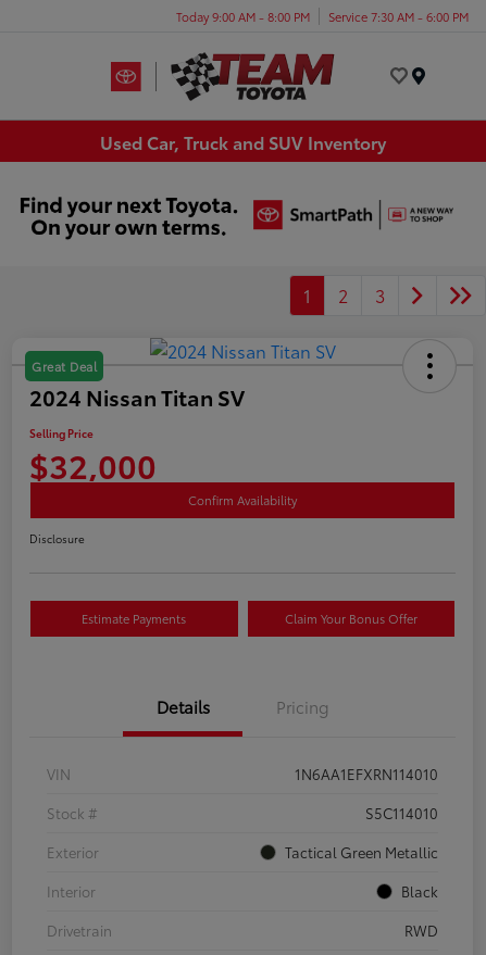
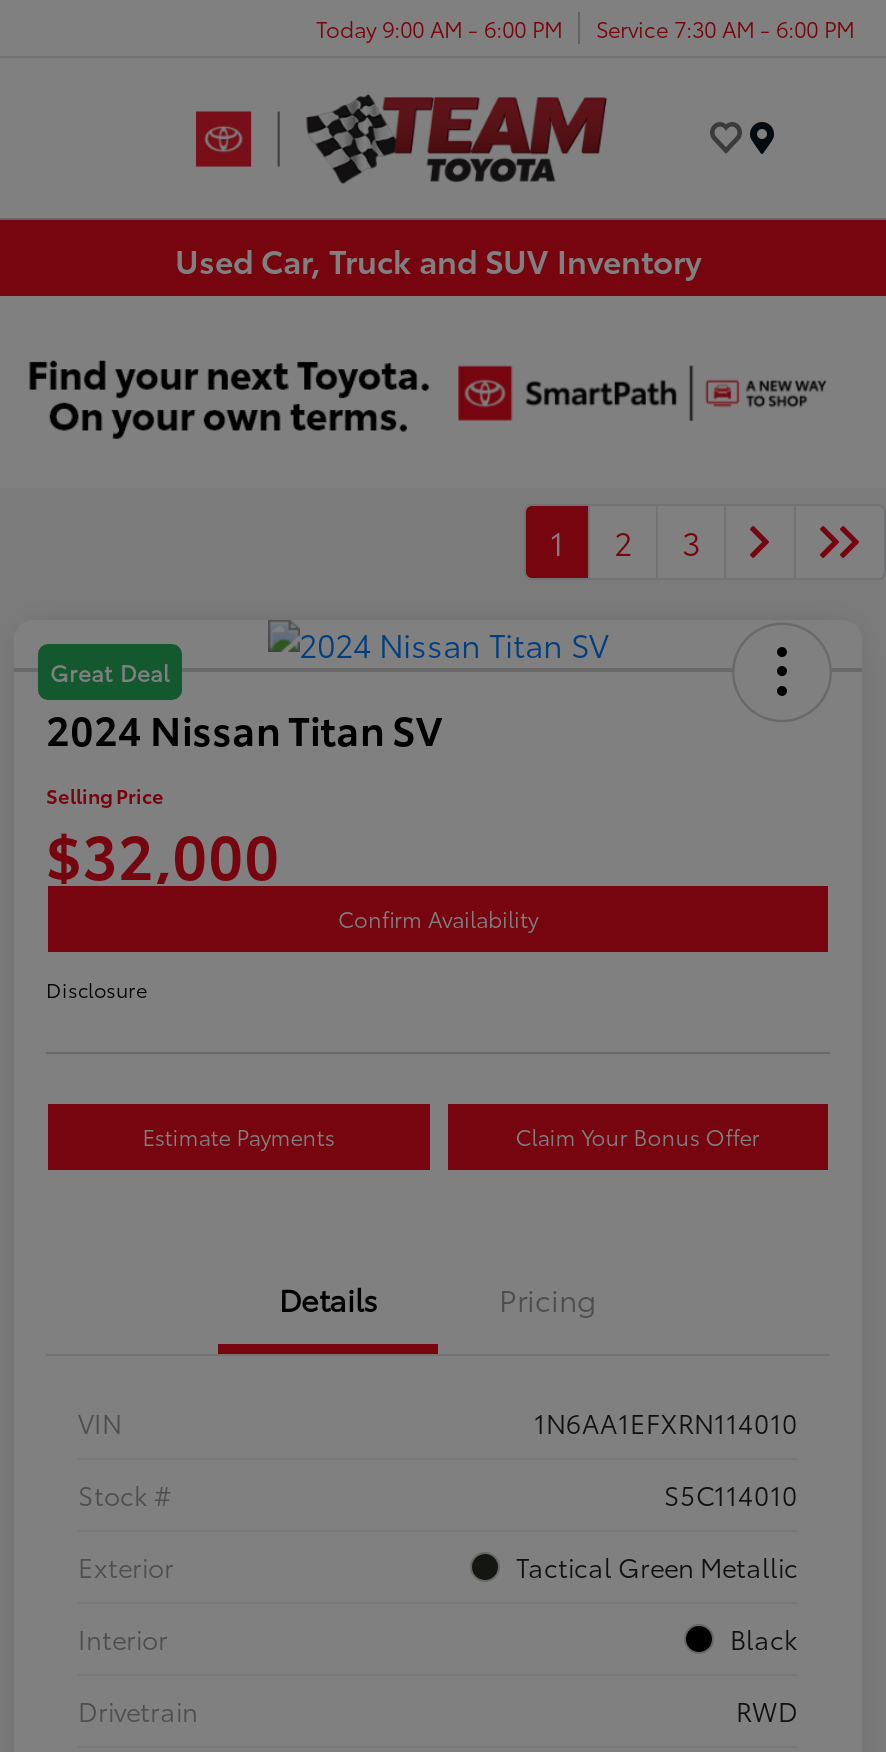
- Today 9:00 AM - 8:00 PM Service 7:30 AM - 6:00 PM
+ Today 9:00 AM - 6:00 PM Service 7:30 AM - 6:00 PM
